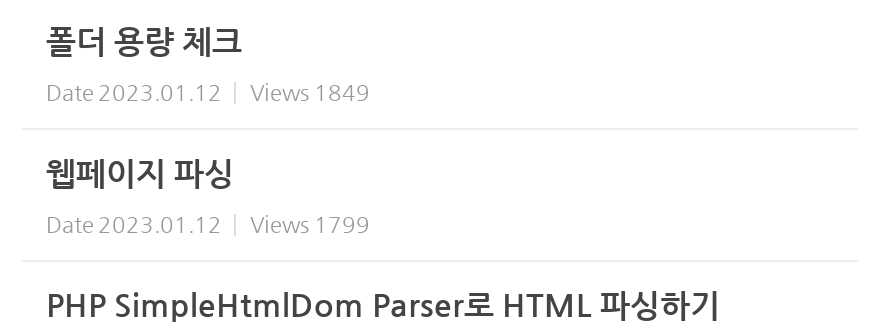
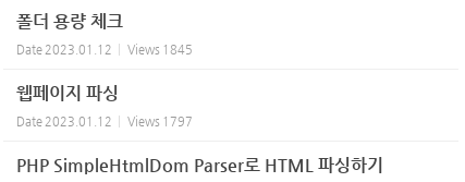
- Date 2023.01.12 Views 1849
+ Date 2023.01.12 Views 1845

- Date 2023.01.12 Views 1799
+ Date 2023.01.12 Views 1797
